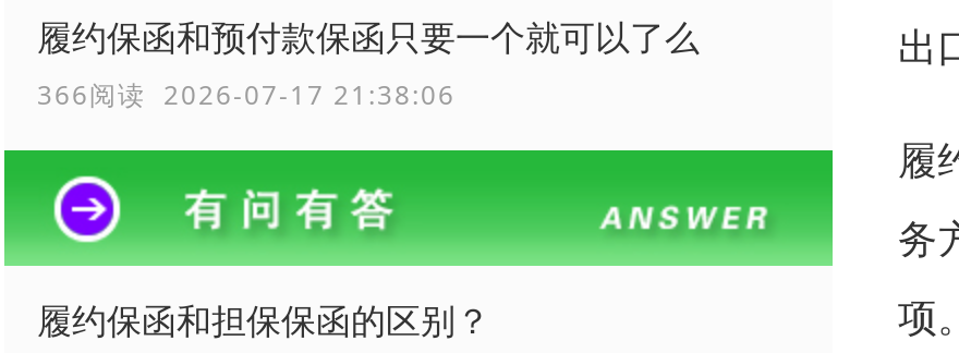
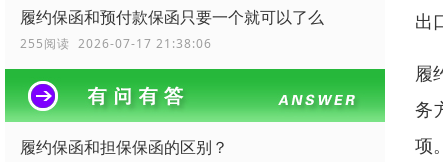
- 366阅读 2026-07-17 21:38:06
+ 255阅读 2026-07-17 21:38:06
